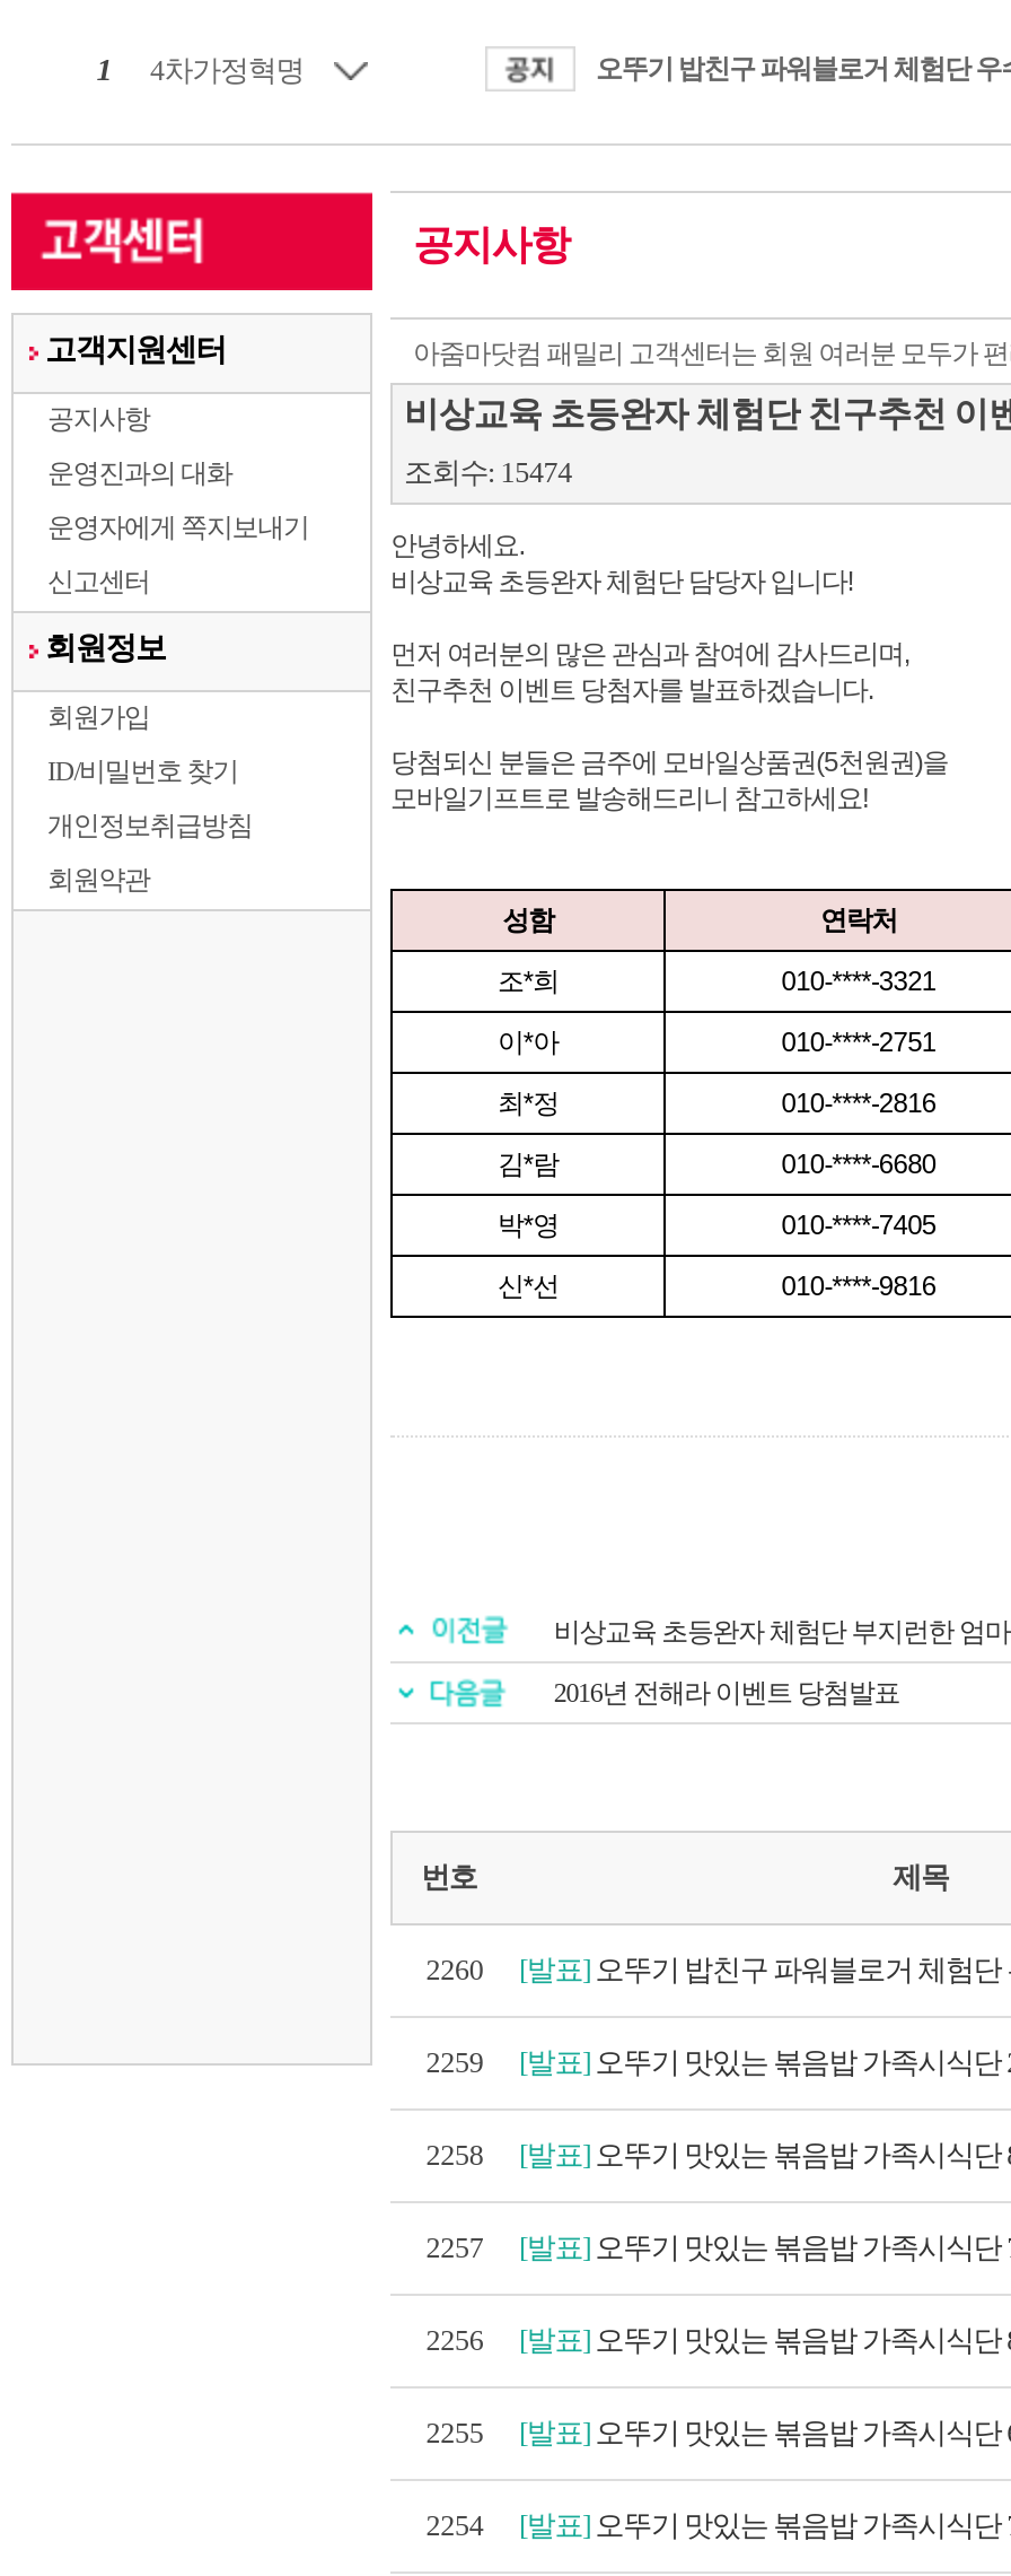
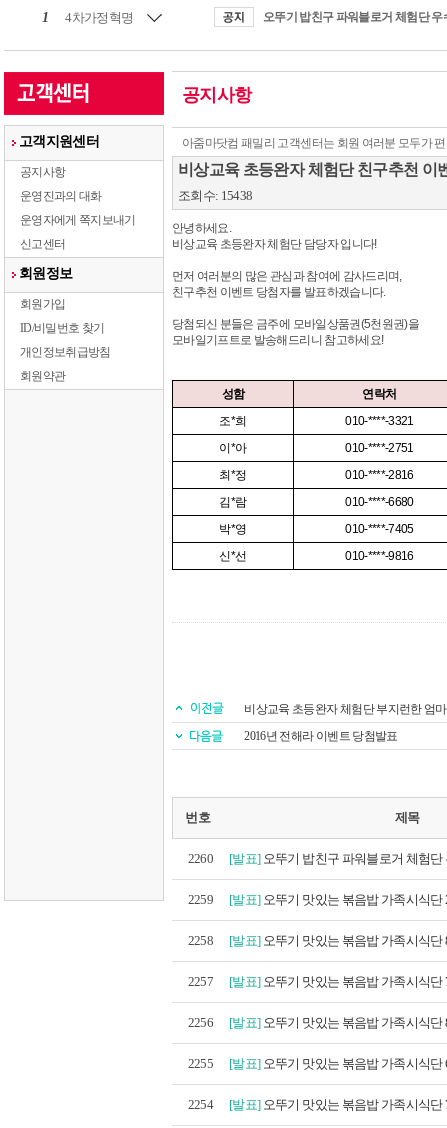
- 조회수: 15474
+ 조회수: 15438
